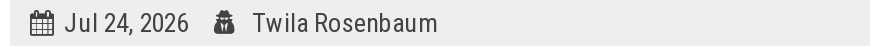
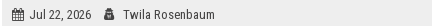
- Jul 24, 2026 Twila Rosenbaum
+ Jul 22, 2026 Twila Rosenbaum
